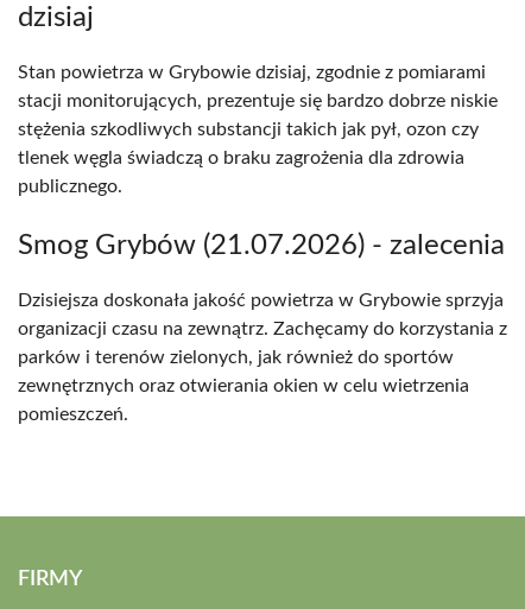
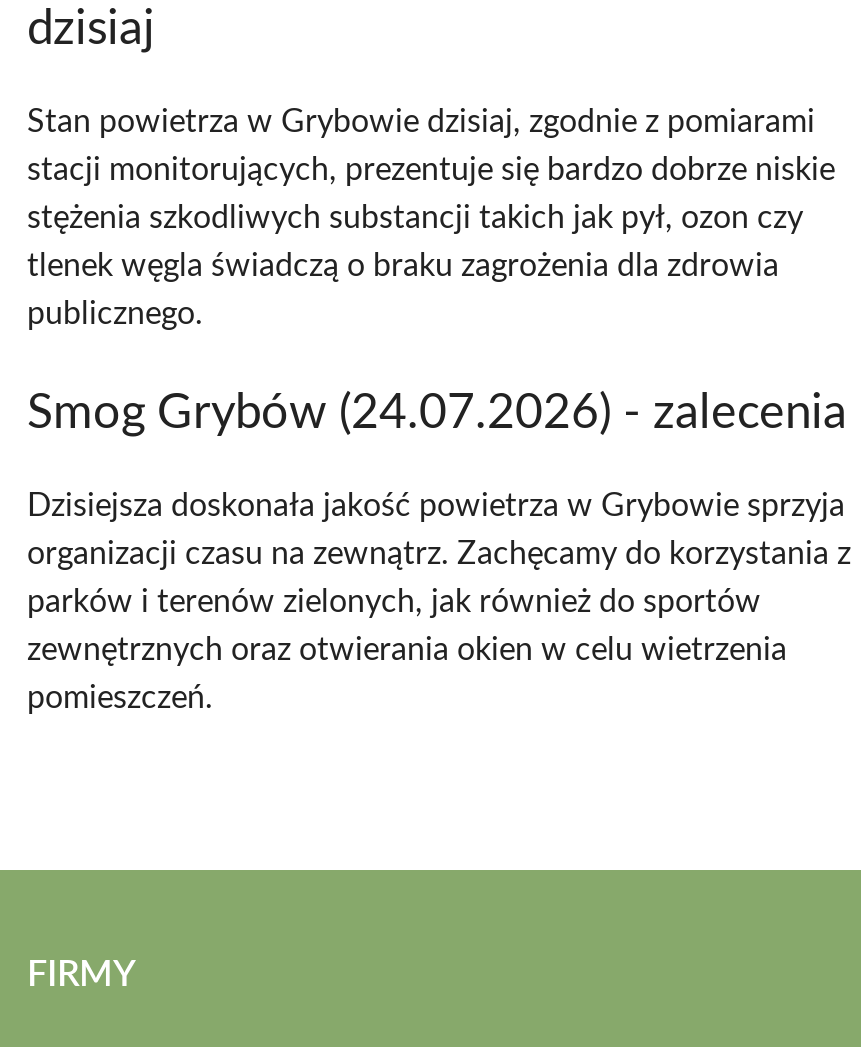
- Smog Grybów (21.07.2026) - zalecenia
+ Smog Grybów (24.07.2026) - zalecenia
